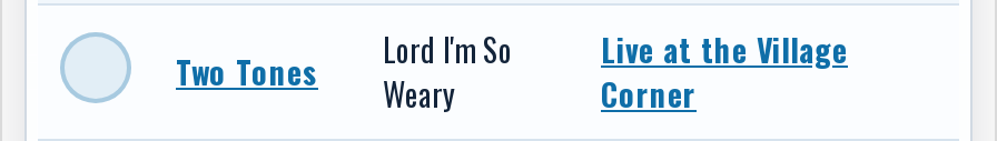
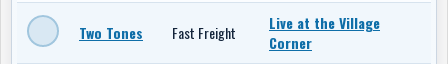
- Lord I'm So
- Weary
+ Fast Freight
